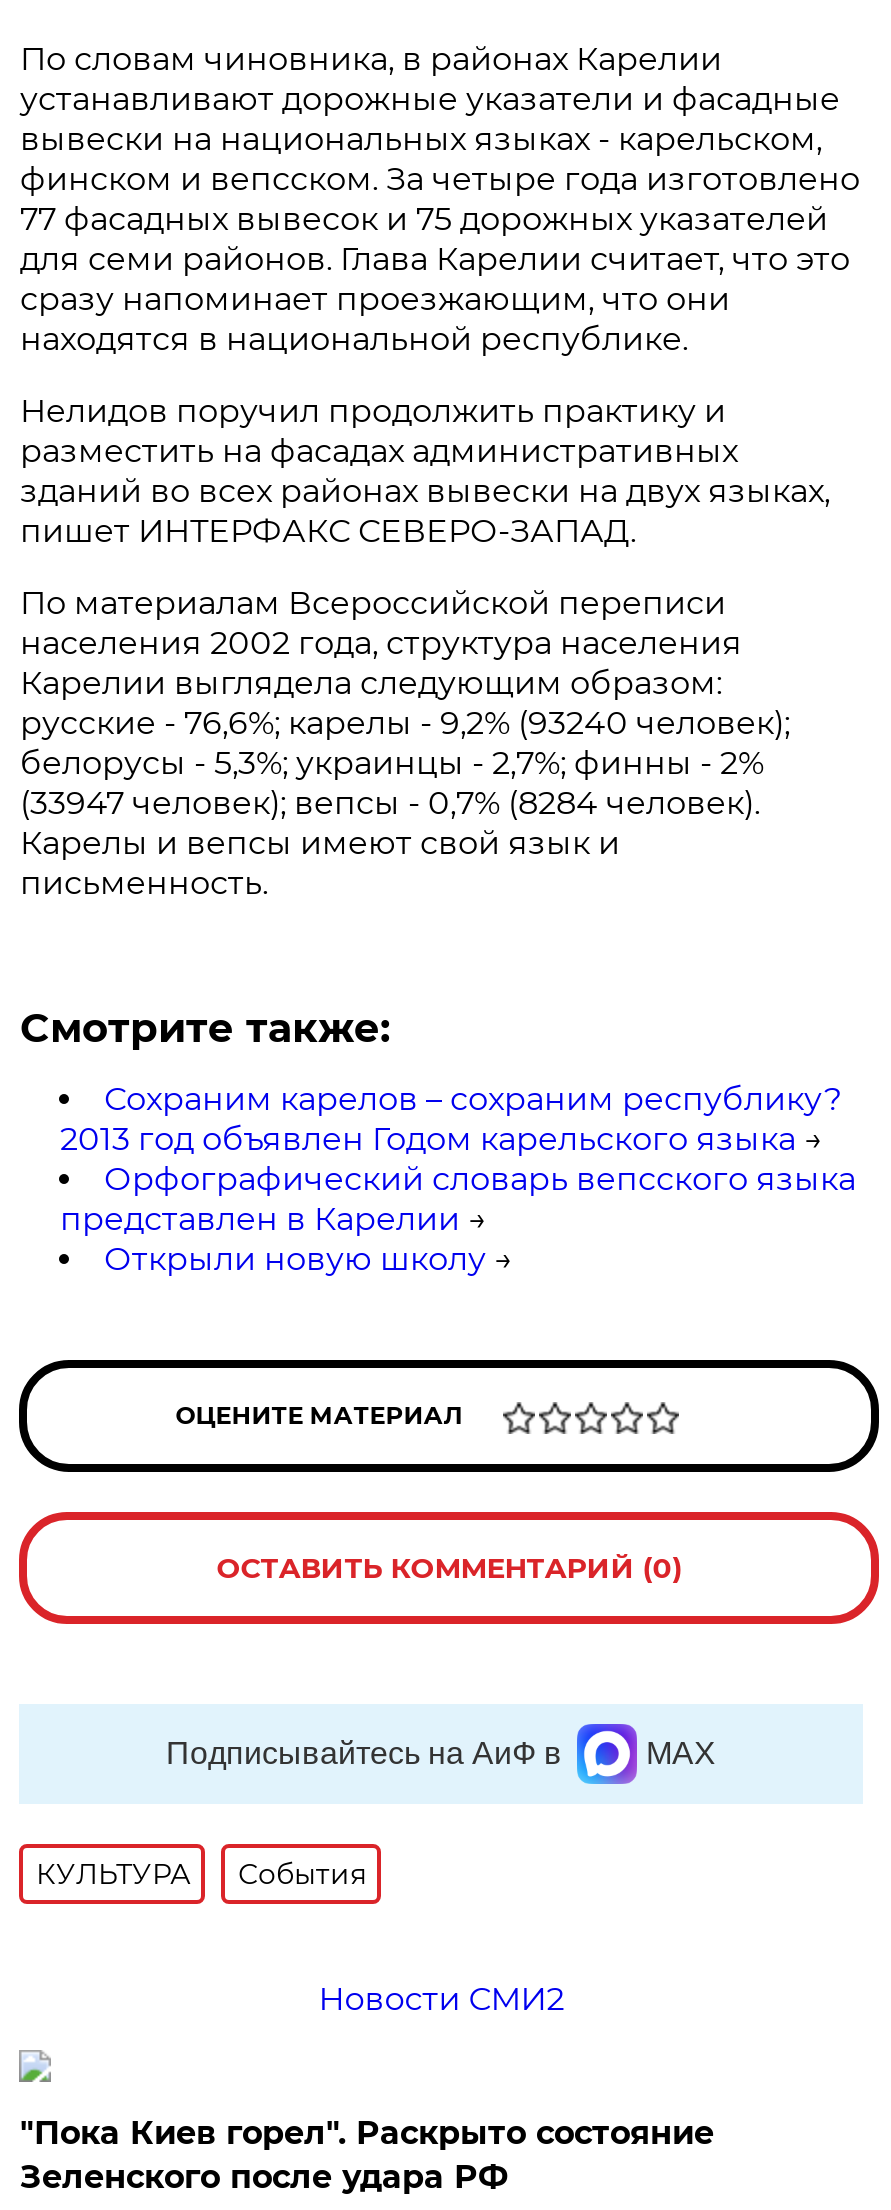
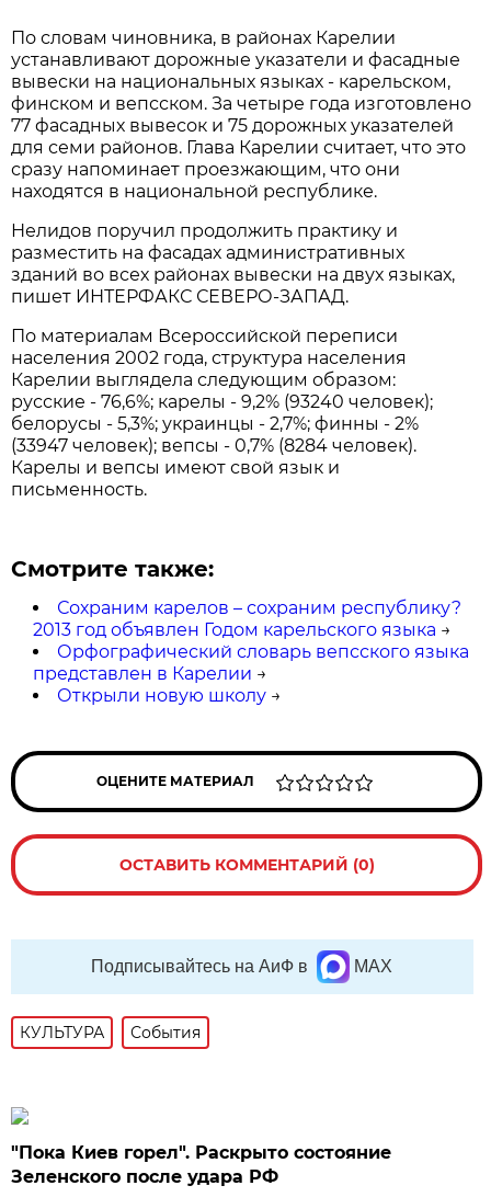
- Новости СМИ2
